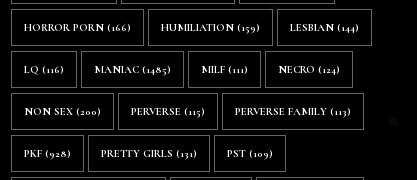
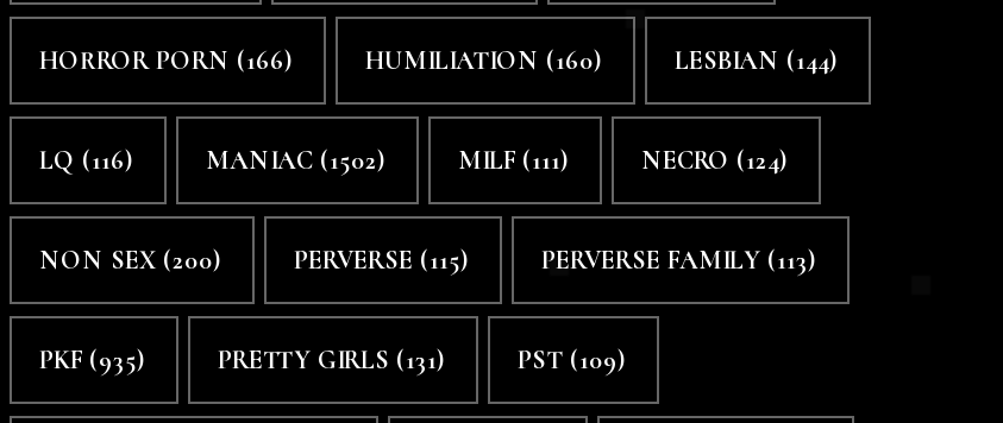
- HUMILIATION (159)
+ HUMILIATION (160)

- MANIAC (1485)
+ MANIAC (1502)

- PKF (928)
+ PKF (935)
